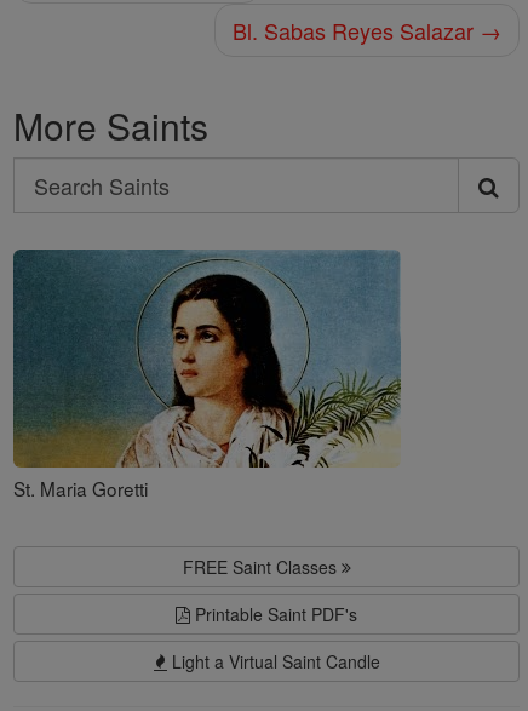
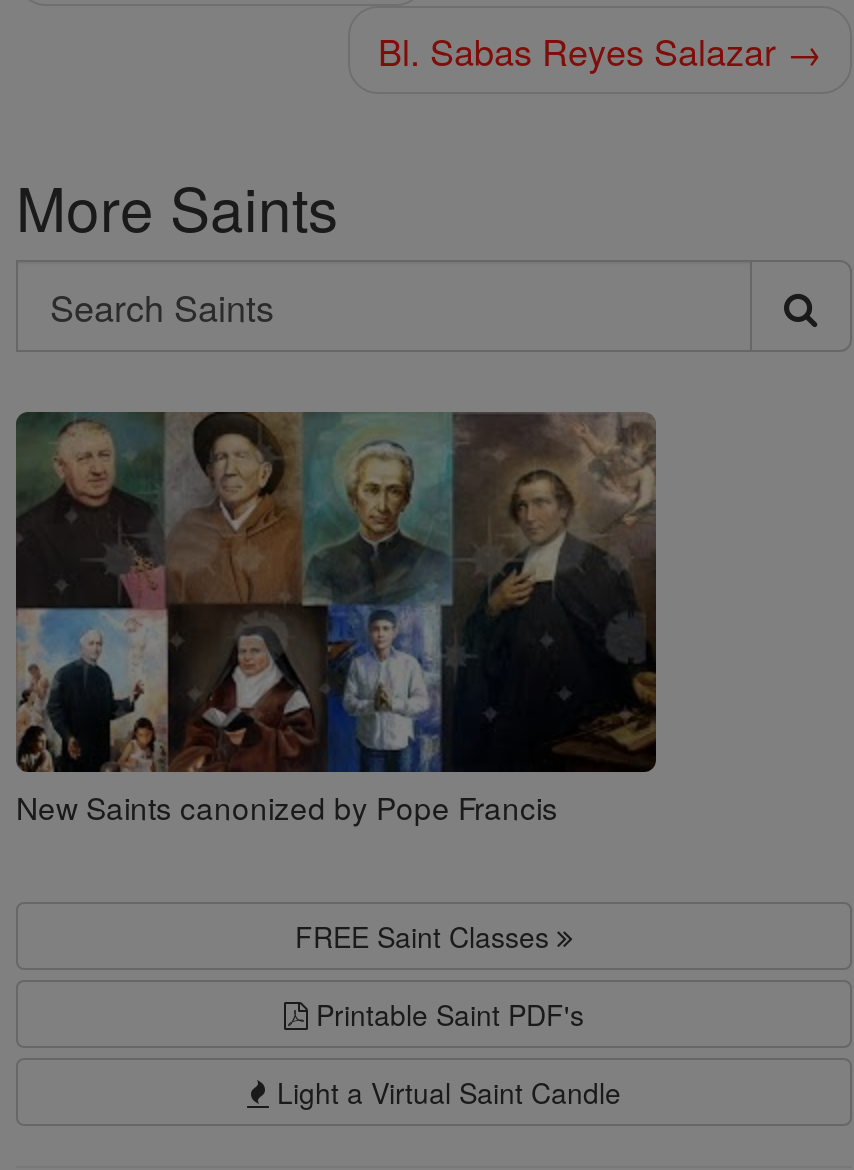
- [image]
- St. Maria Goretti
+ [image]
+ New Saints canonized by Pope Francis
